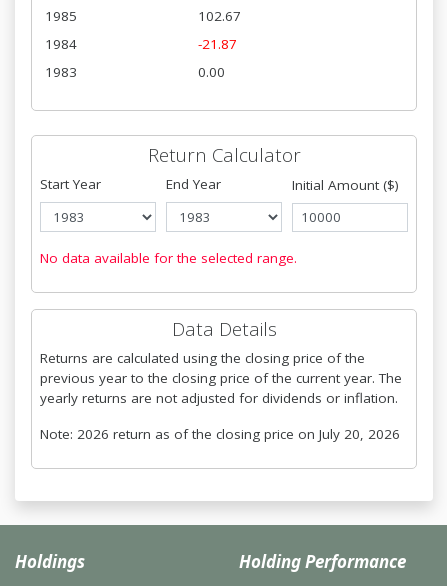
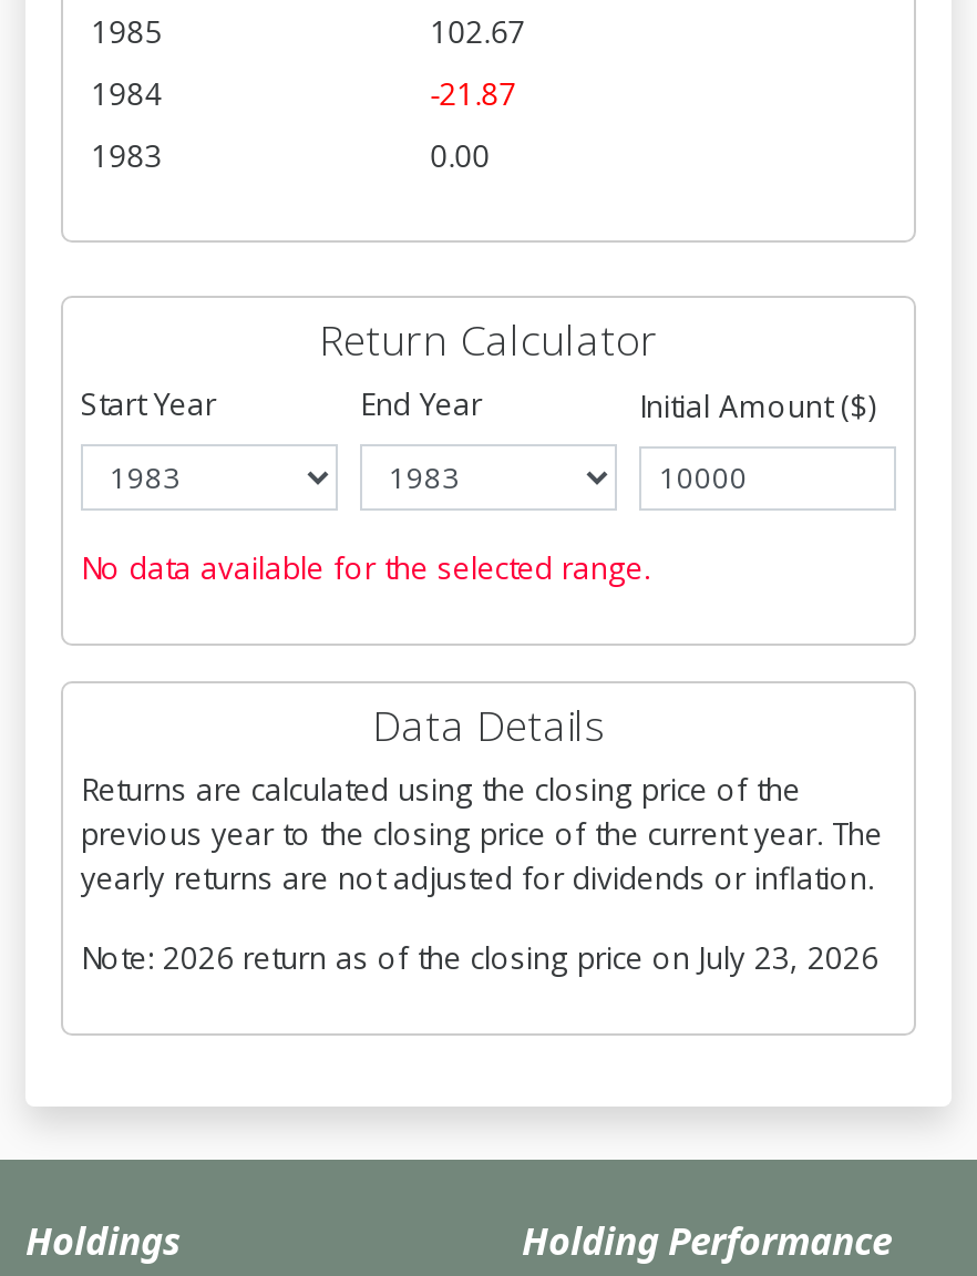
- Note: 2026 return as of the closing price on July 20, 2026
+ Note: 2026 return as of the closing price on July 23, 2026
